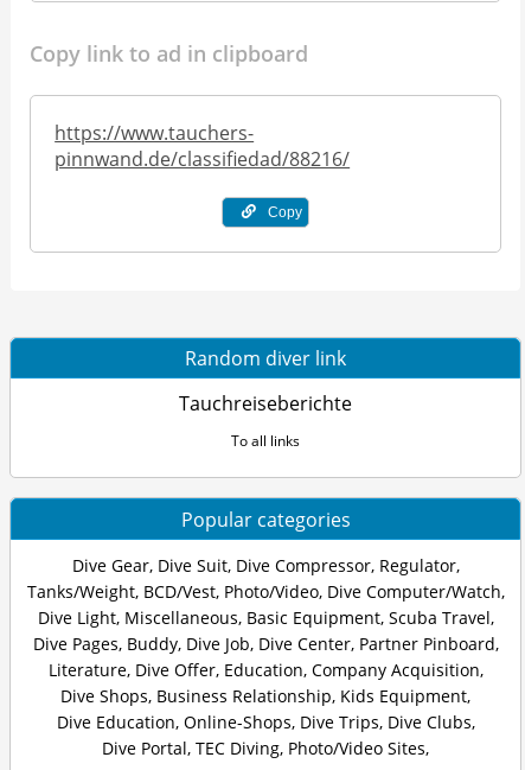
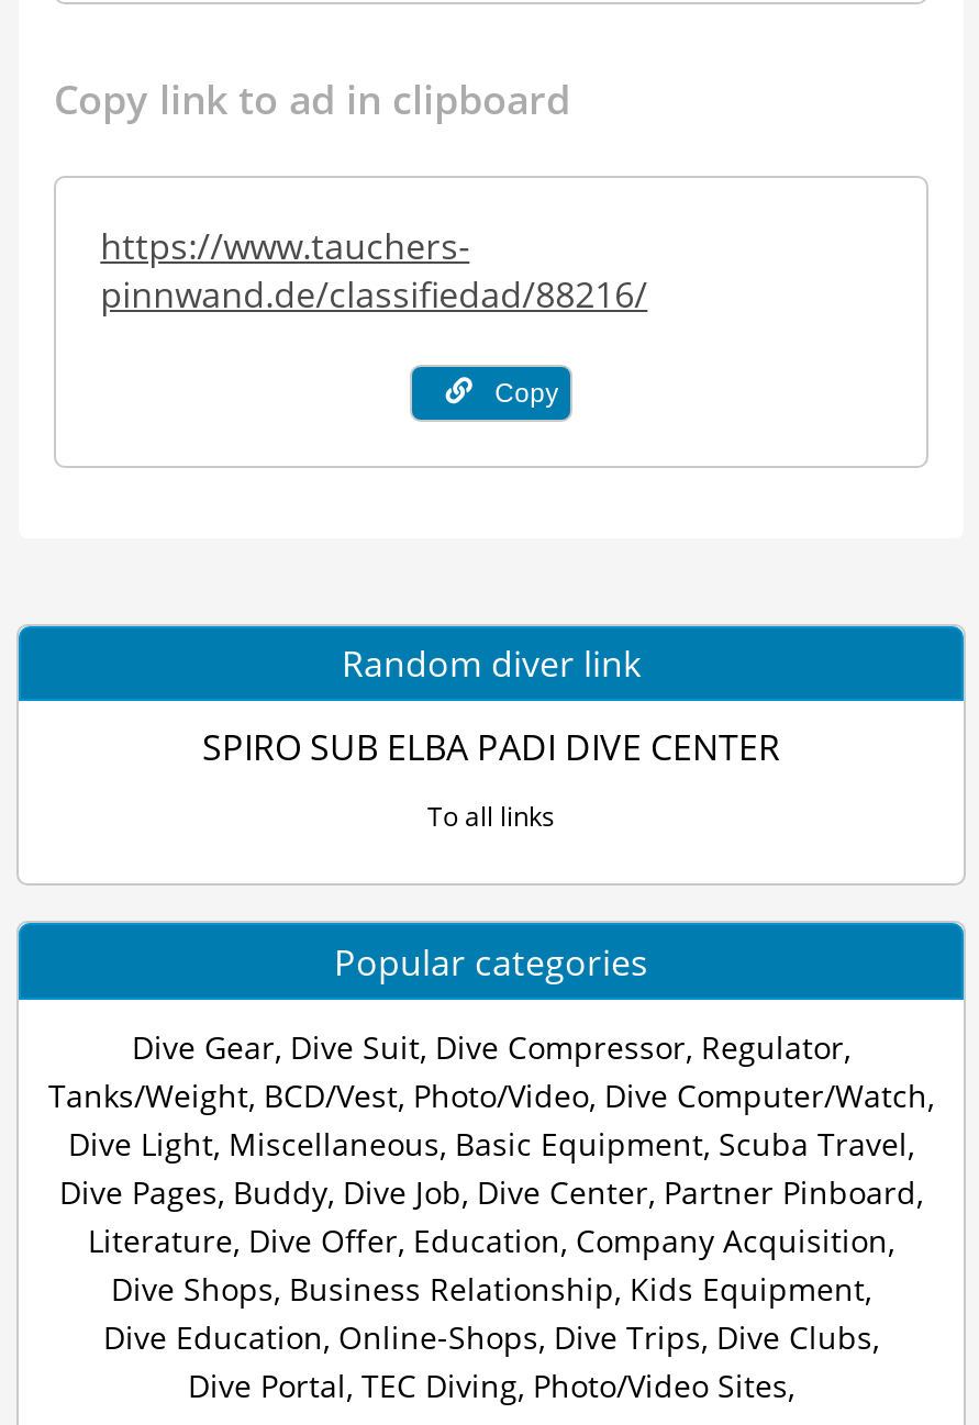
- Tauchreiseberichte
+ SPIRO SUB ELBA PADI DIVE CENTER
